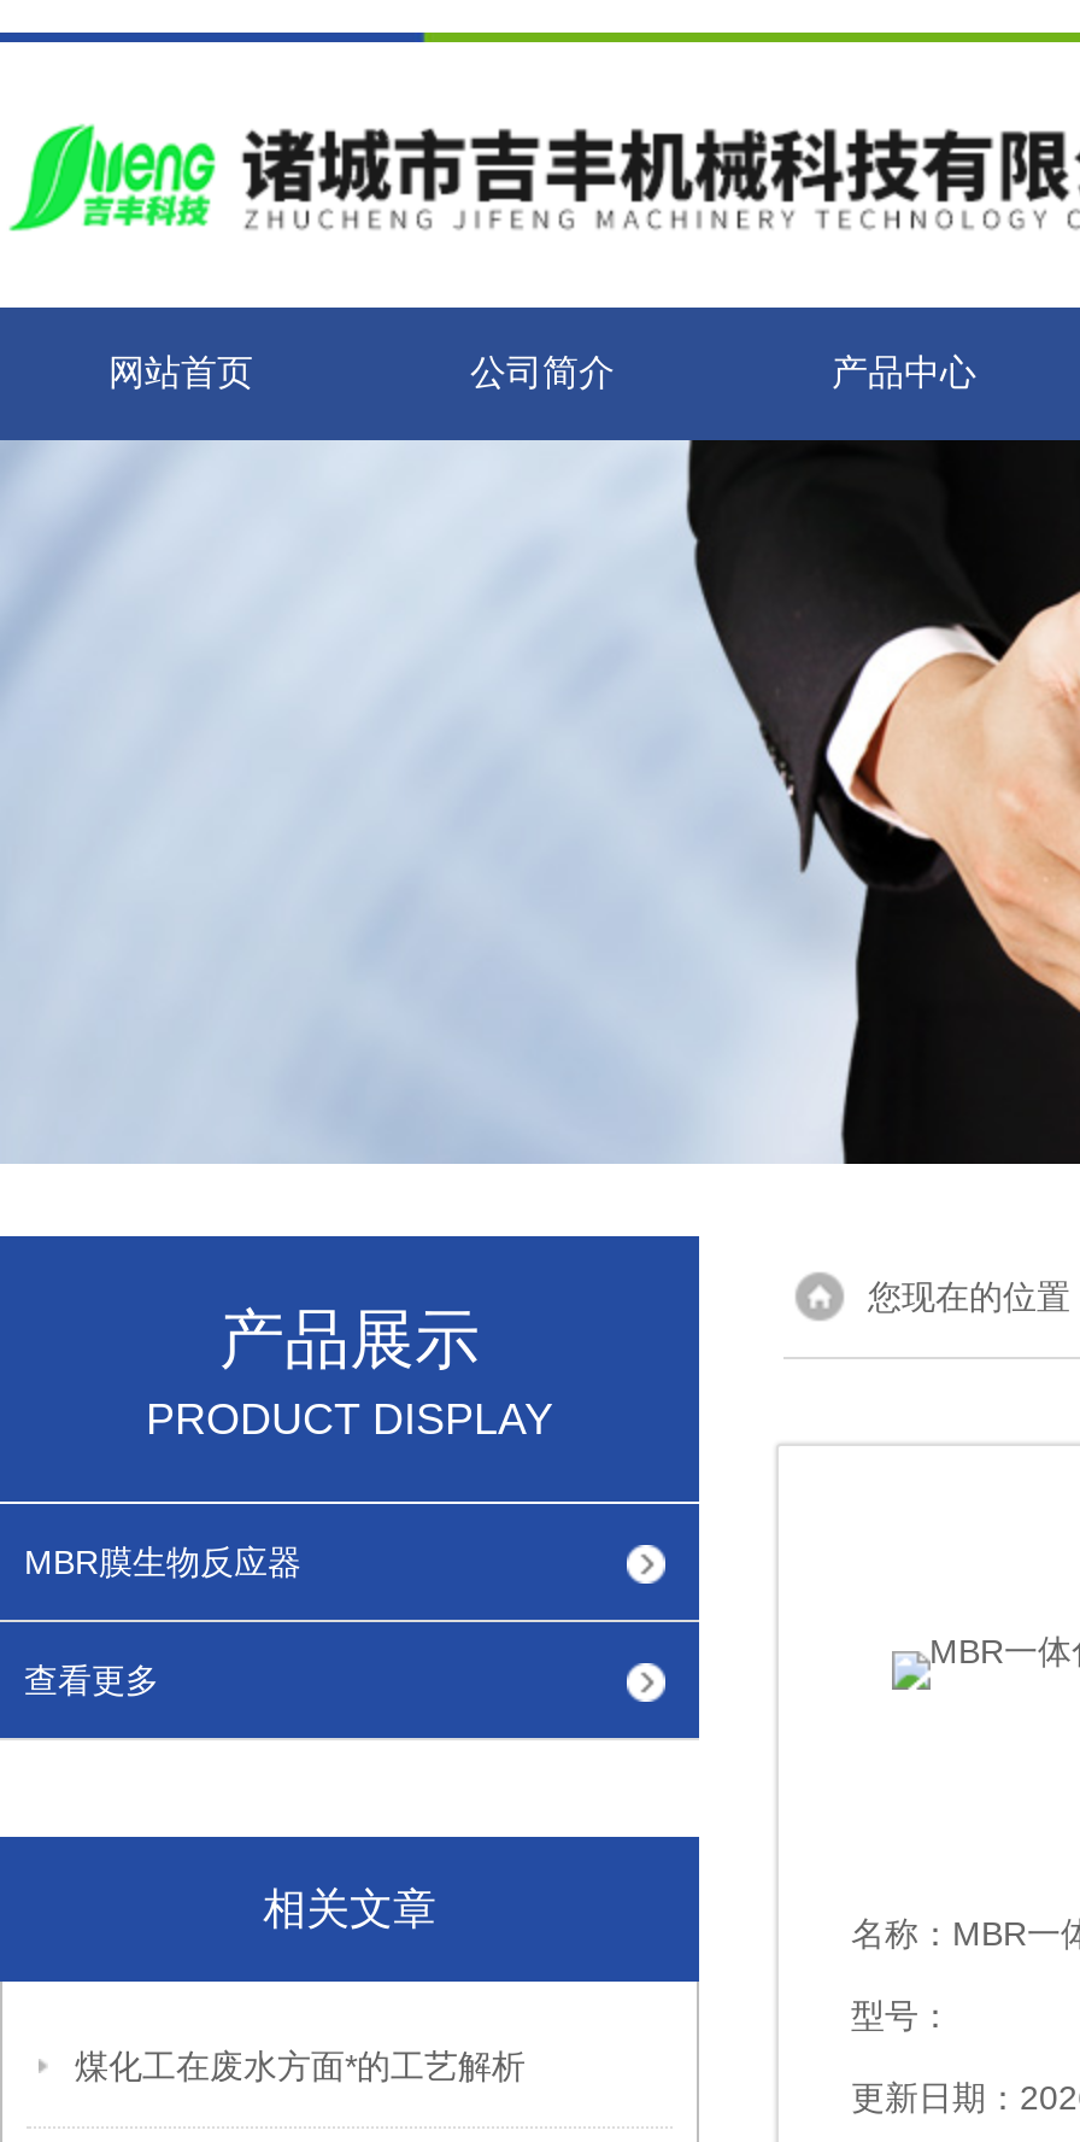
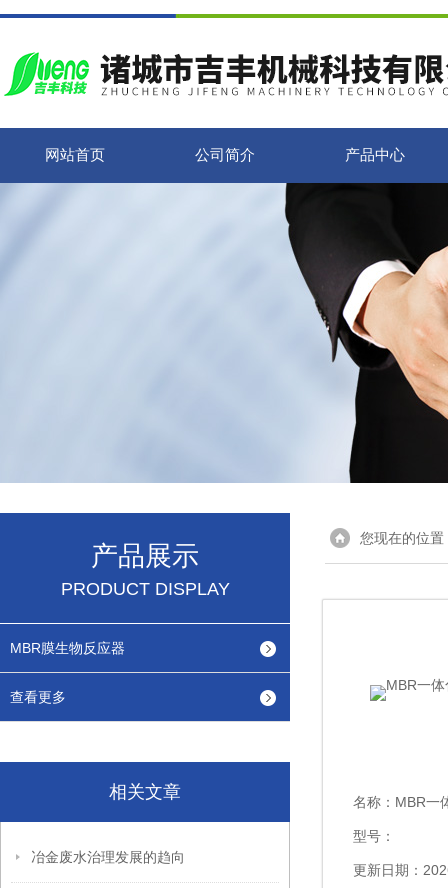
- 煤化工在废水方面*的工艺解析
+ 冶金废水治理发展的趋向
